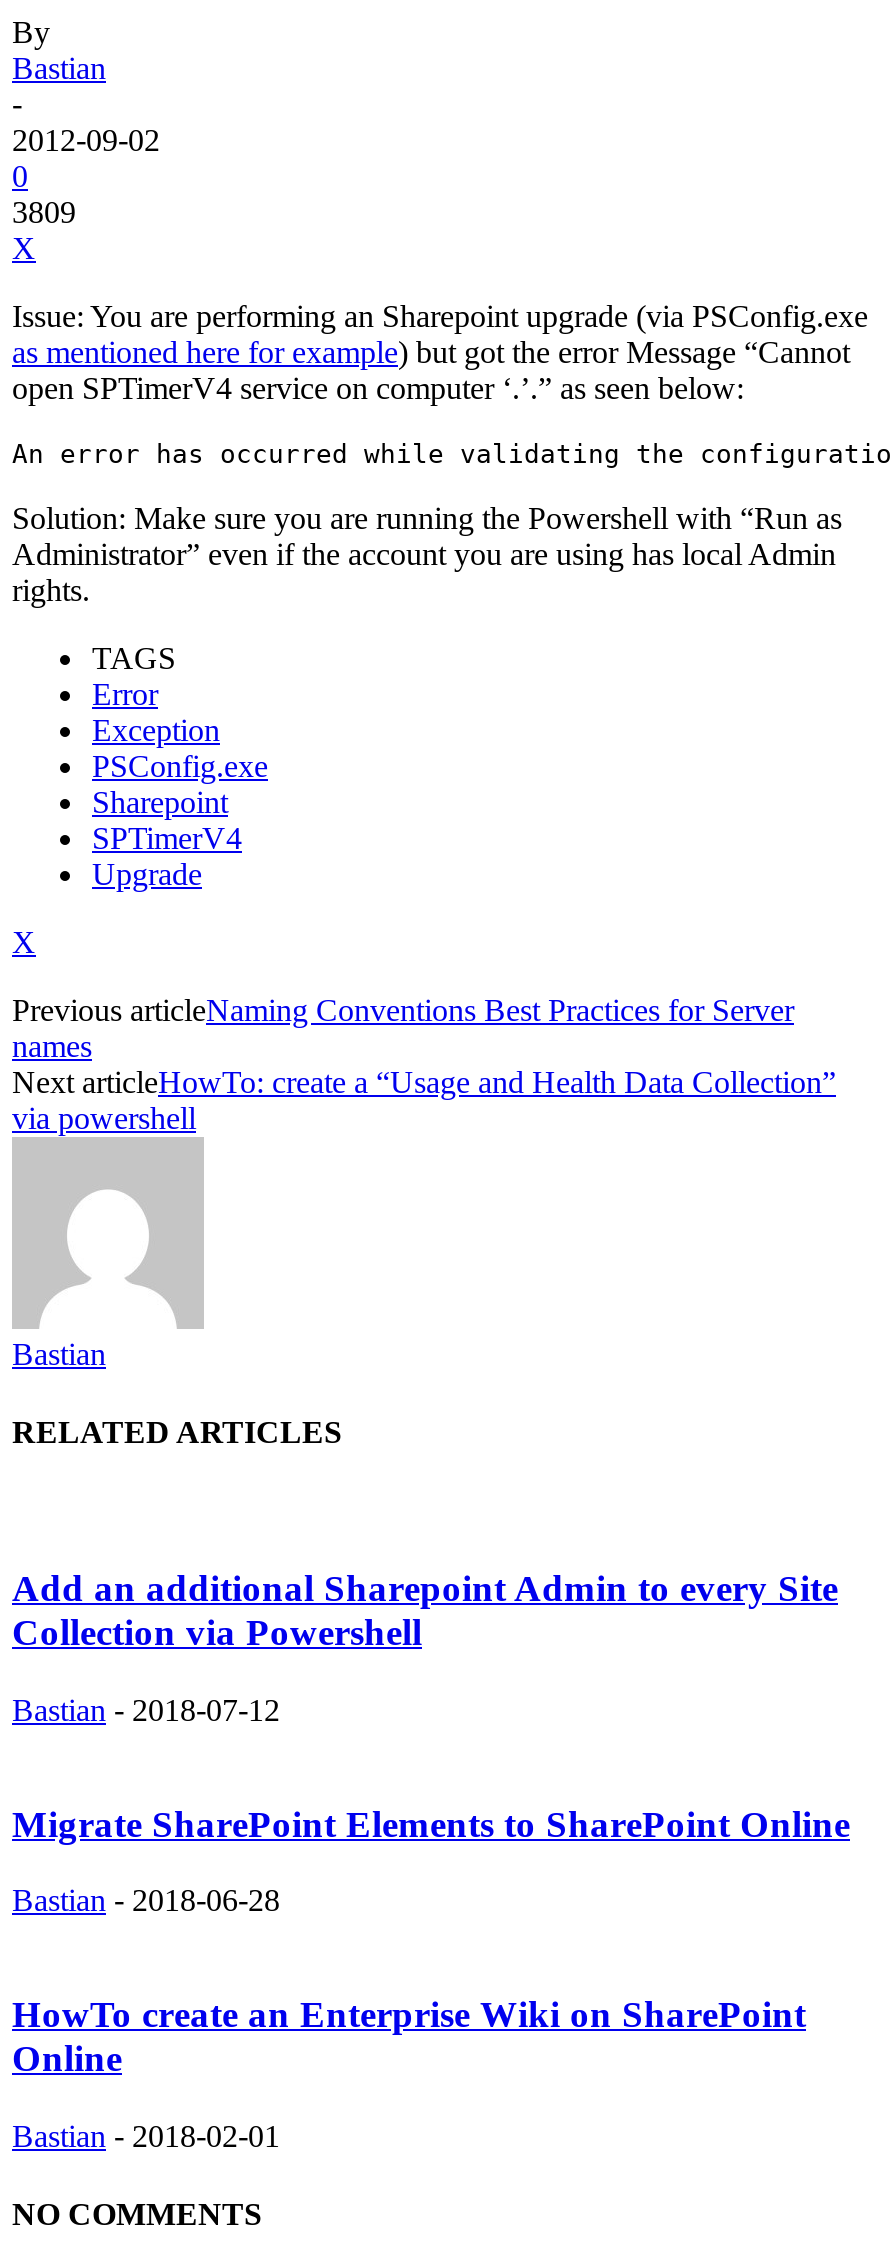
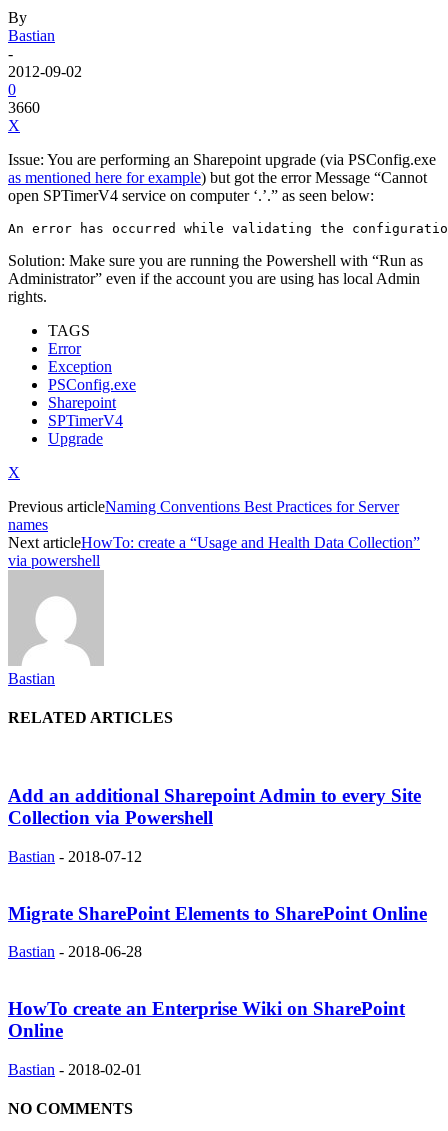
- 3809
+ 3660
